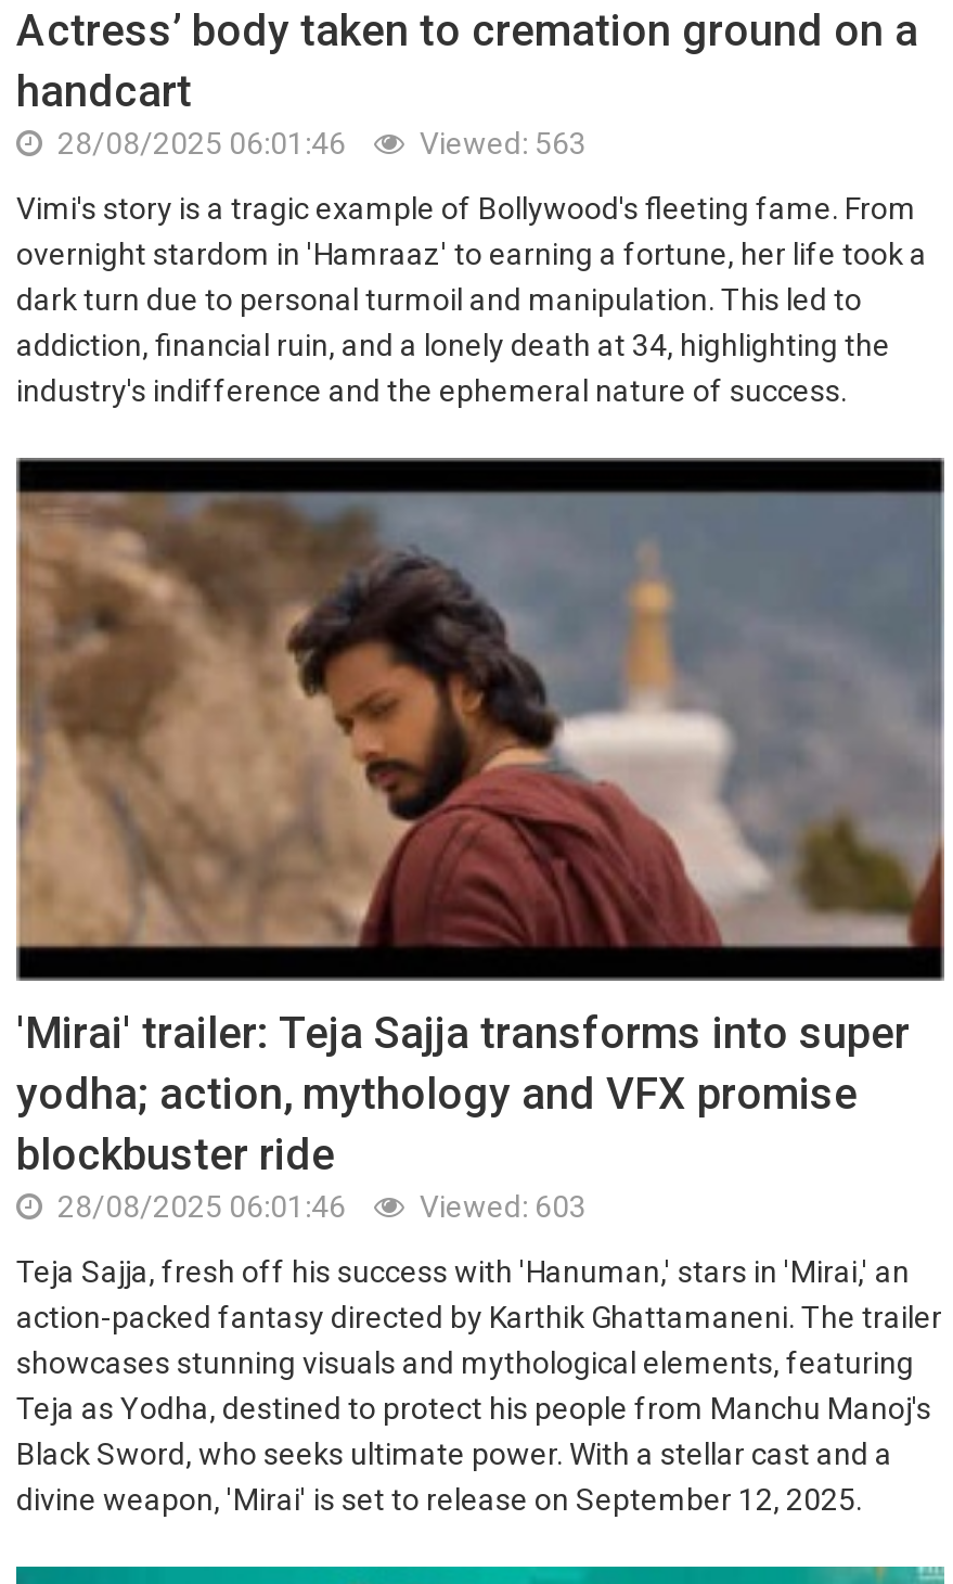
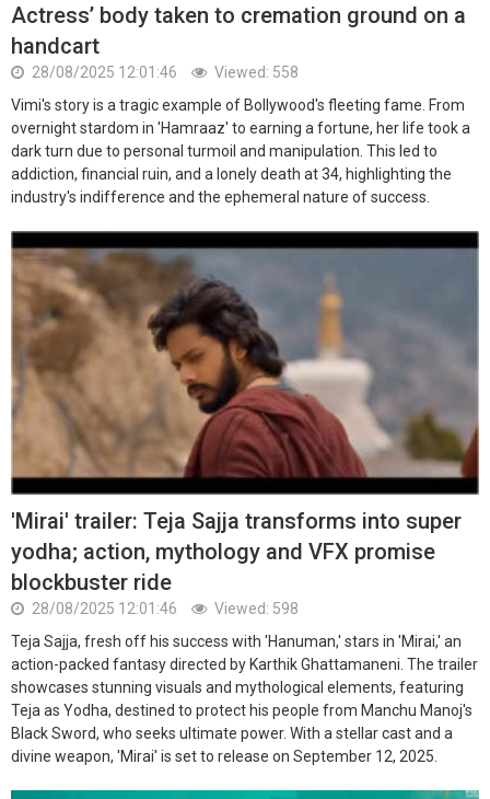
- 28/08/2025 06:01:46
+ 28/08/2025 12:01:46

- Viewed: 563
+ Viewed: 558

- 28/08/2025 06:01:46
+ 28/08/2025 12:01:46

- Viewed: 603
+ Viewed: 598
